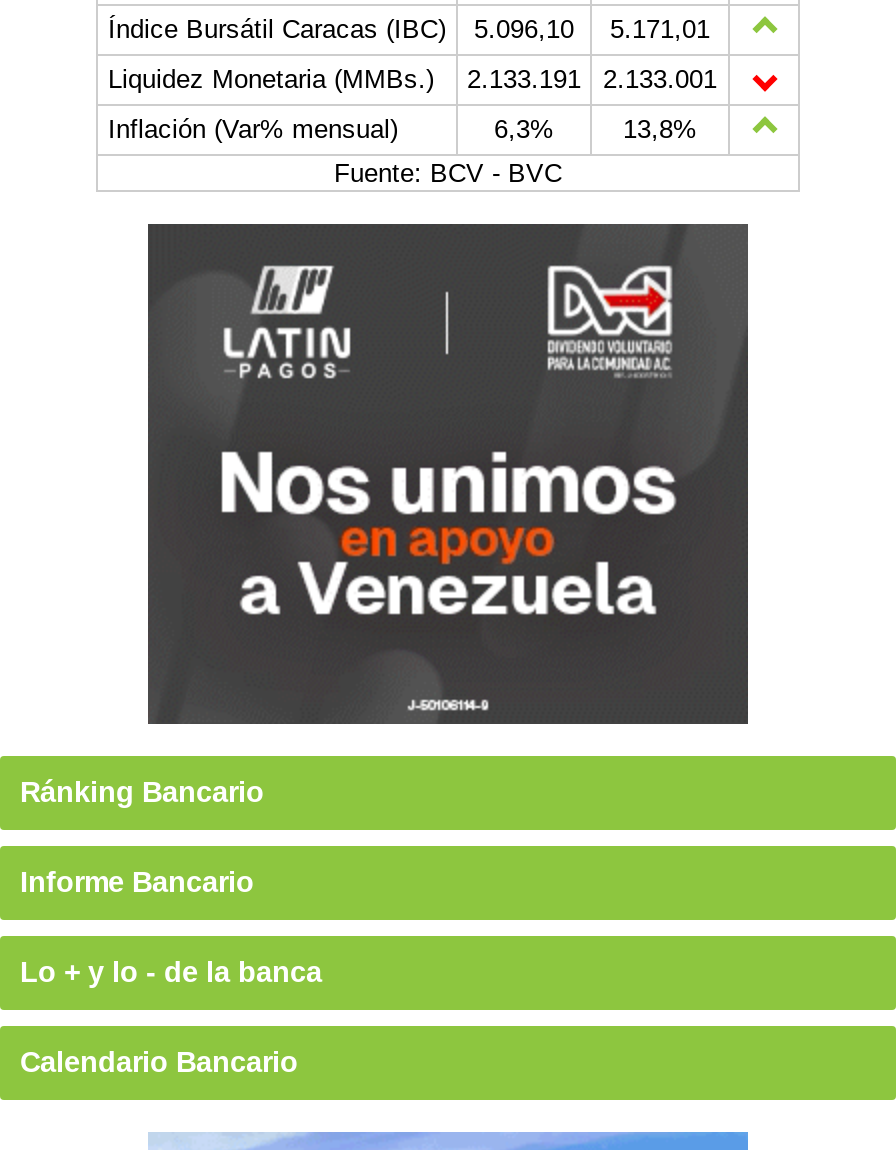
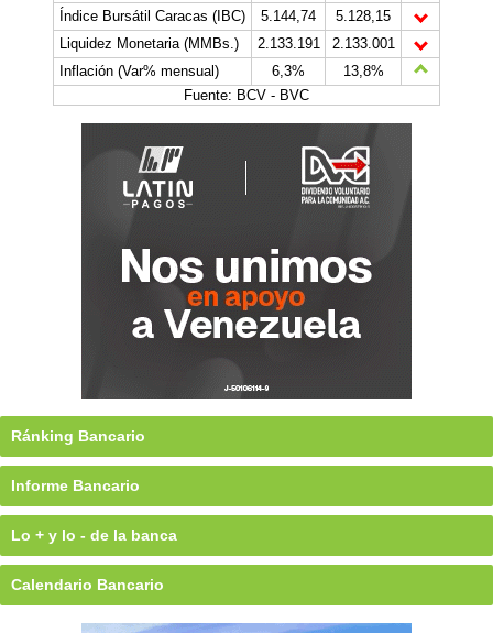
- 5.096,10
+ 5.144,74

- 5.171,01
+ 5.128,15
